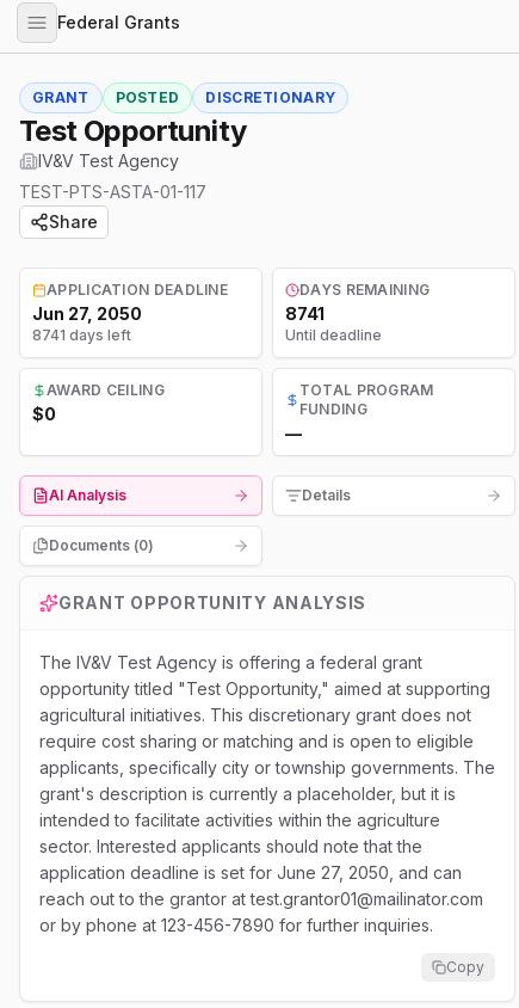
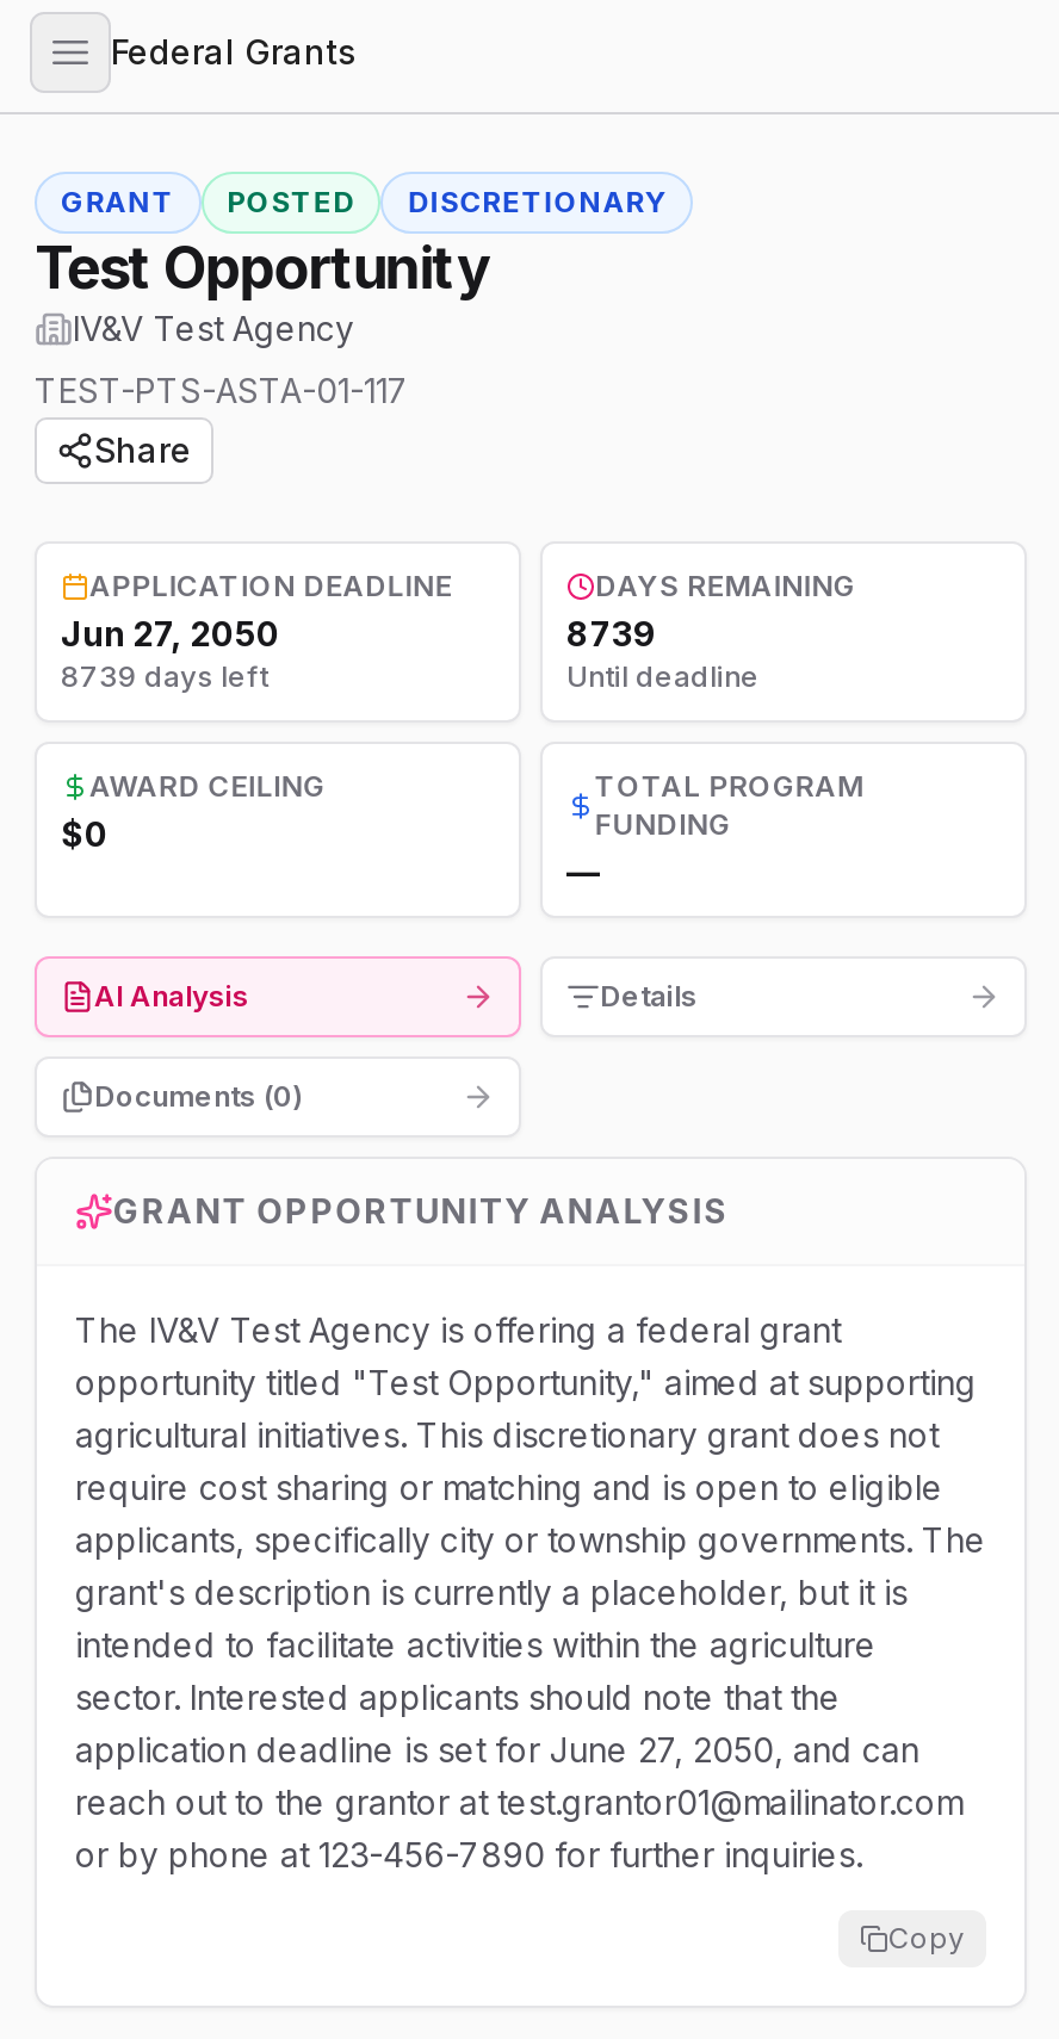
- 8741
+ 8739

- 8741 days left
+ 8739 days left
